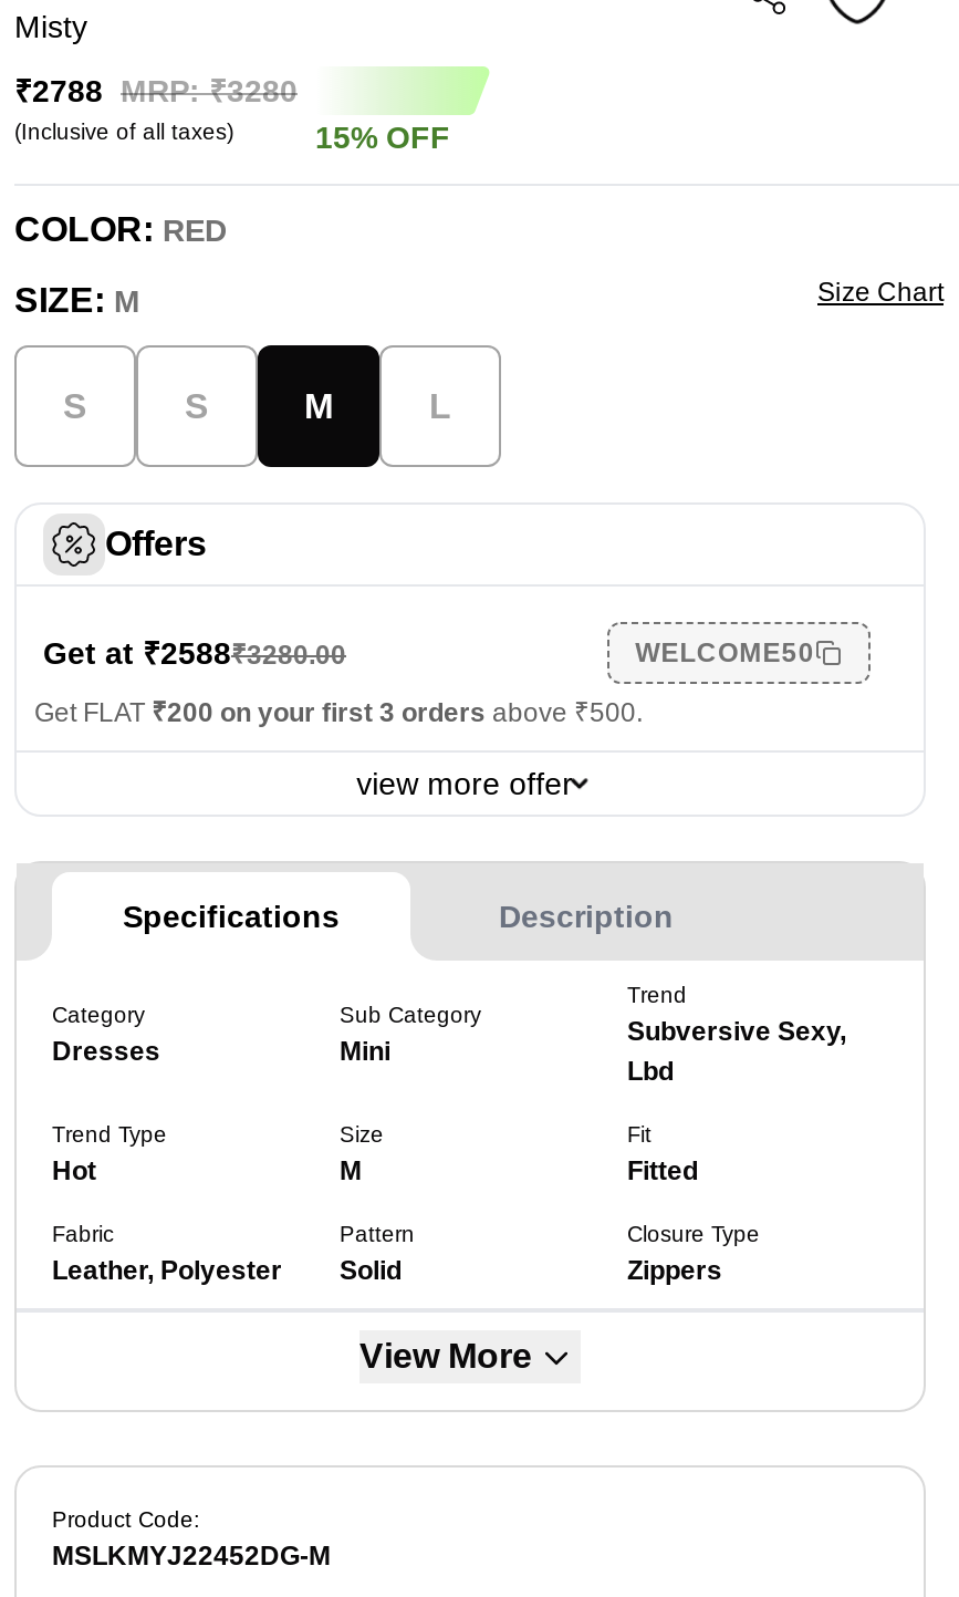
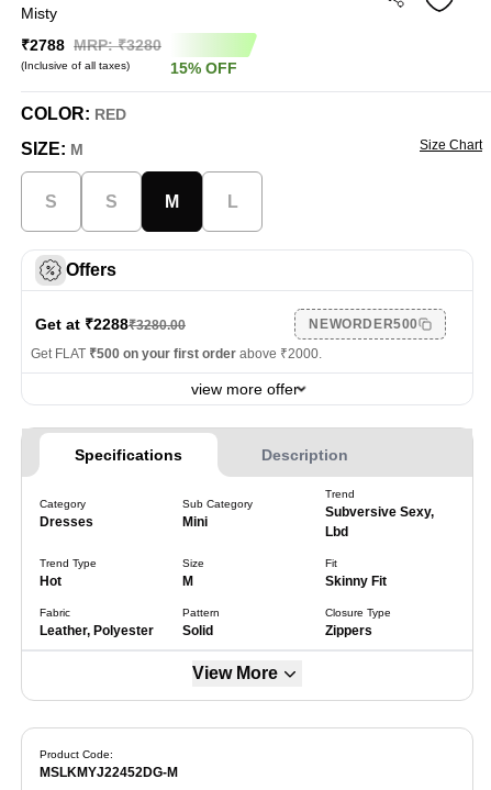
- Get at ₹2588₹3280.00
- WELCOME50
+ Get at ₹2288₹3280.00
+ NEWORDER500

- Get FLAT ₹200 on your first 3 orders above ₹500.
+ Get FLAT ₹500 on your first order above ₹2000.

- Fitted
+ Skinny Fit
